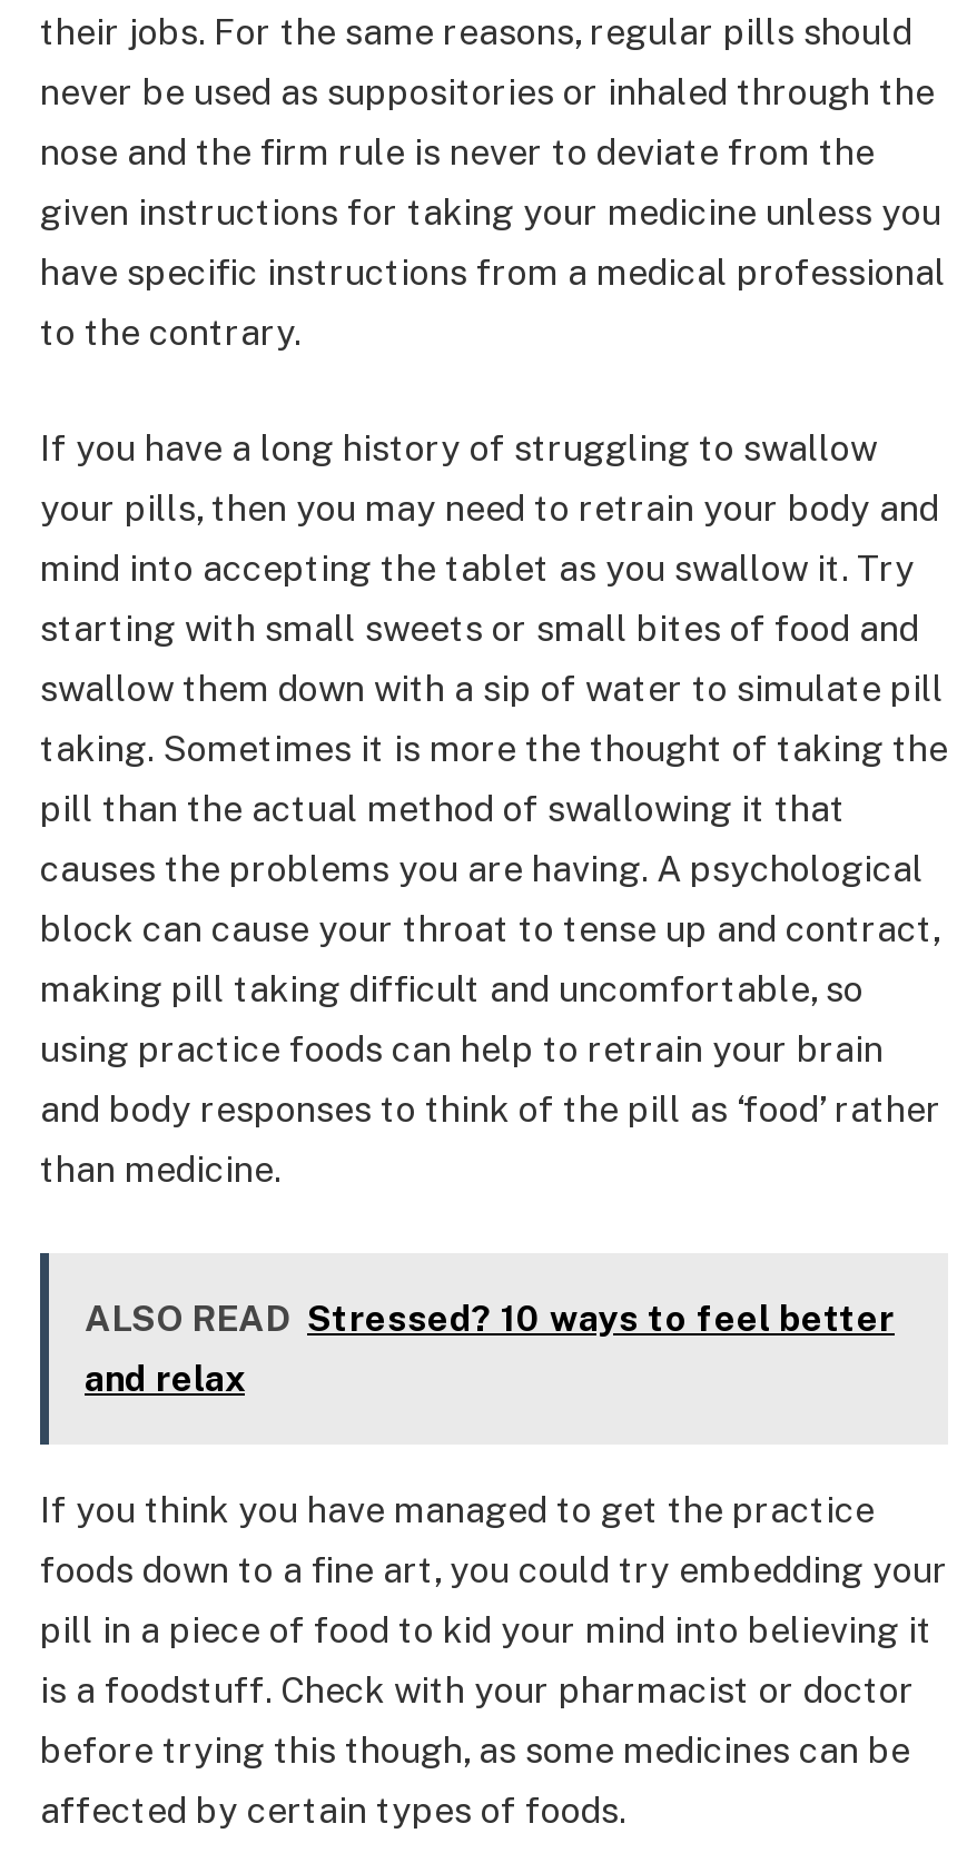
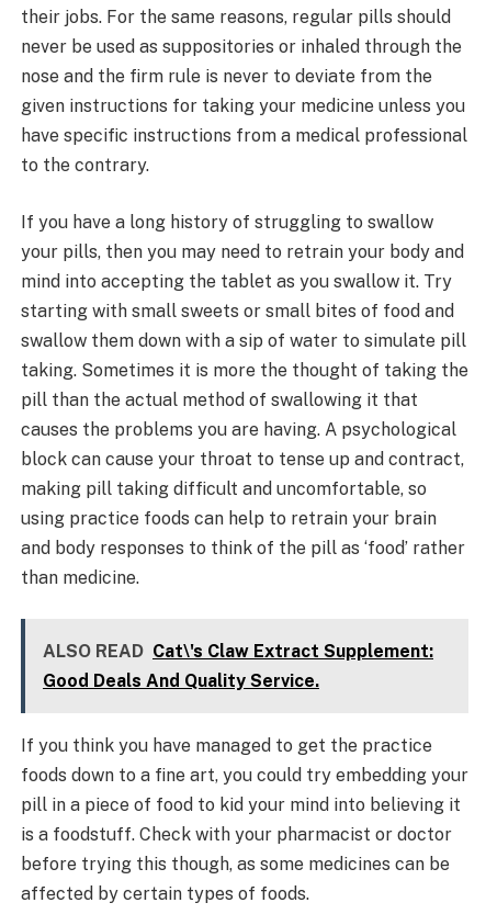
- ALSO READ Stressed? 10 ways to feel better
- and relax
+ ALSO READ Cat\'s Claw Extract Supplement:
+ Good Deals And Quality Service.
